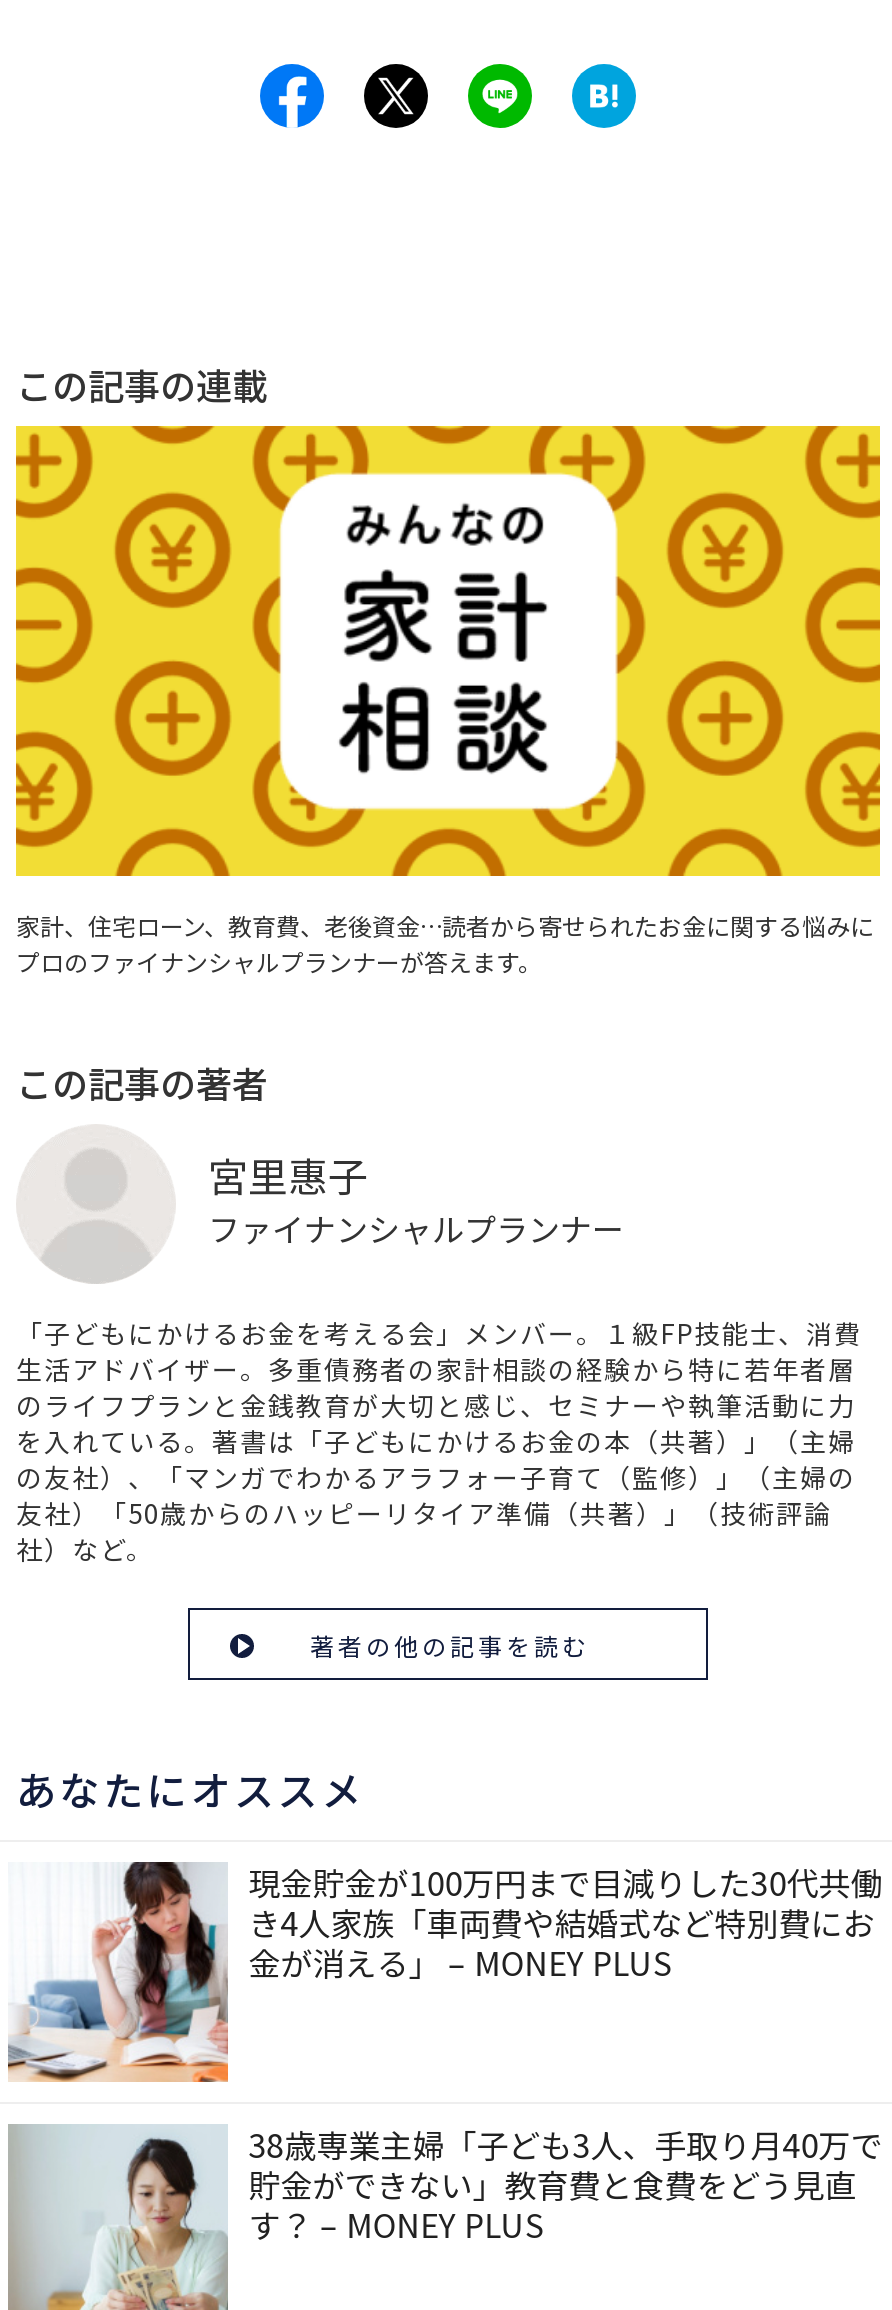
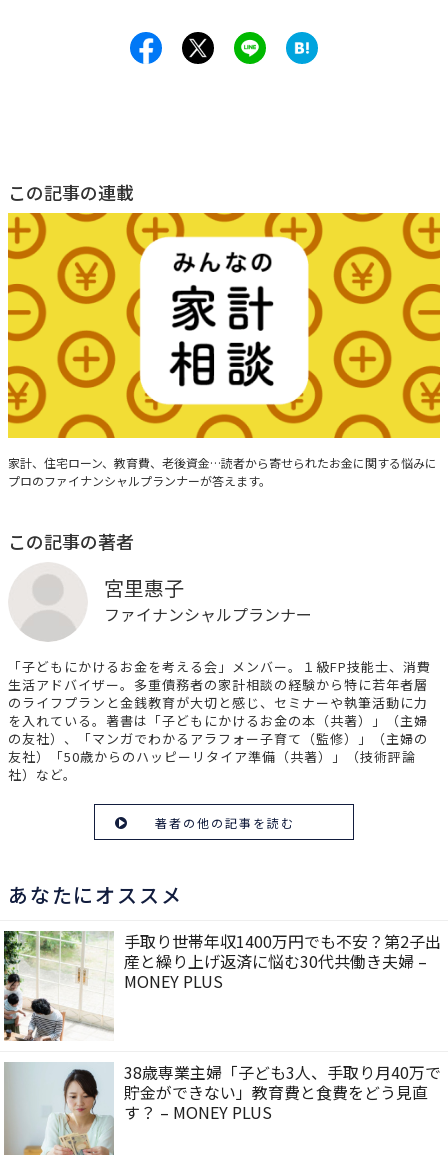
- [image]
- 現金貯金が100万円まで目減りした30代共働
- き4人家族「車両費や結婚式など特別費にお
- 金が消える」 – MONEY PLUS
+ [image]
+ 手取り世帯年収1400万円でも不安？第2子出
+ 産と繰り上げ返済に悩む30代共働き夫婦 –
+ MONEY PLUS
